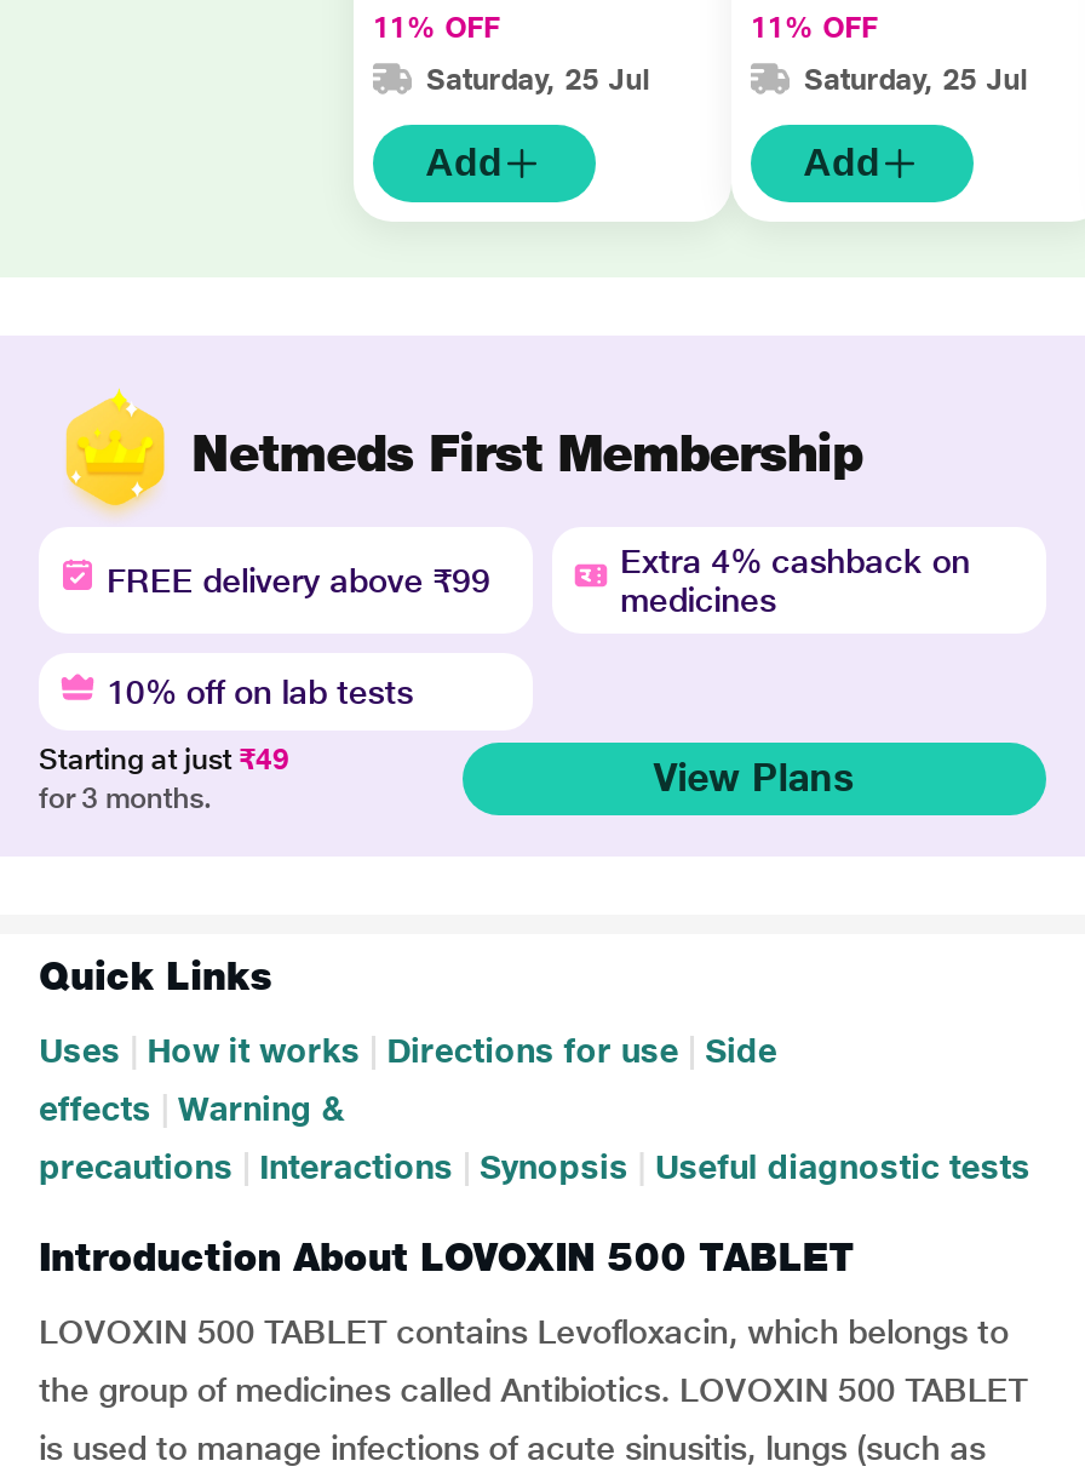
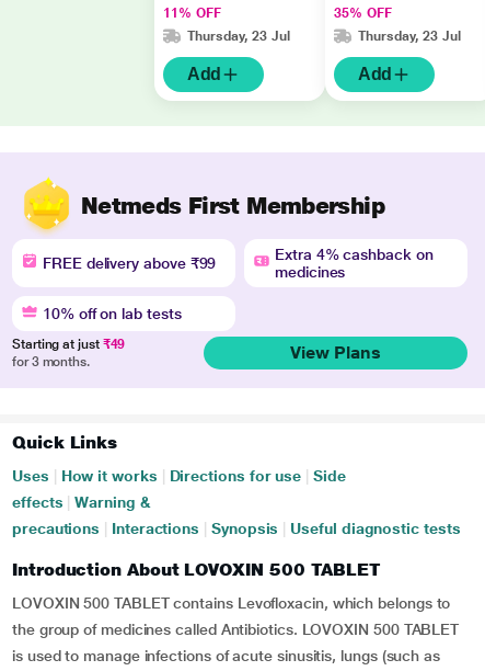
- 11% OFF
+ 35% OFF

- Saturday, 25 Jul
+ Thursday, 23 Jul

- Saturday, 25 Jul
+ Thursday, 23 Jul
